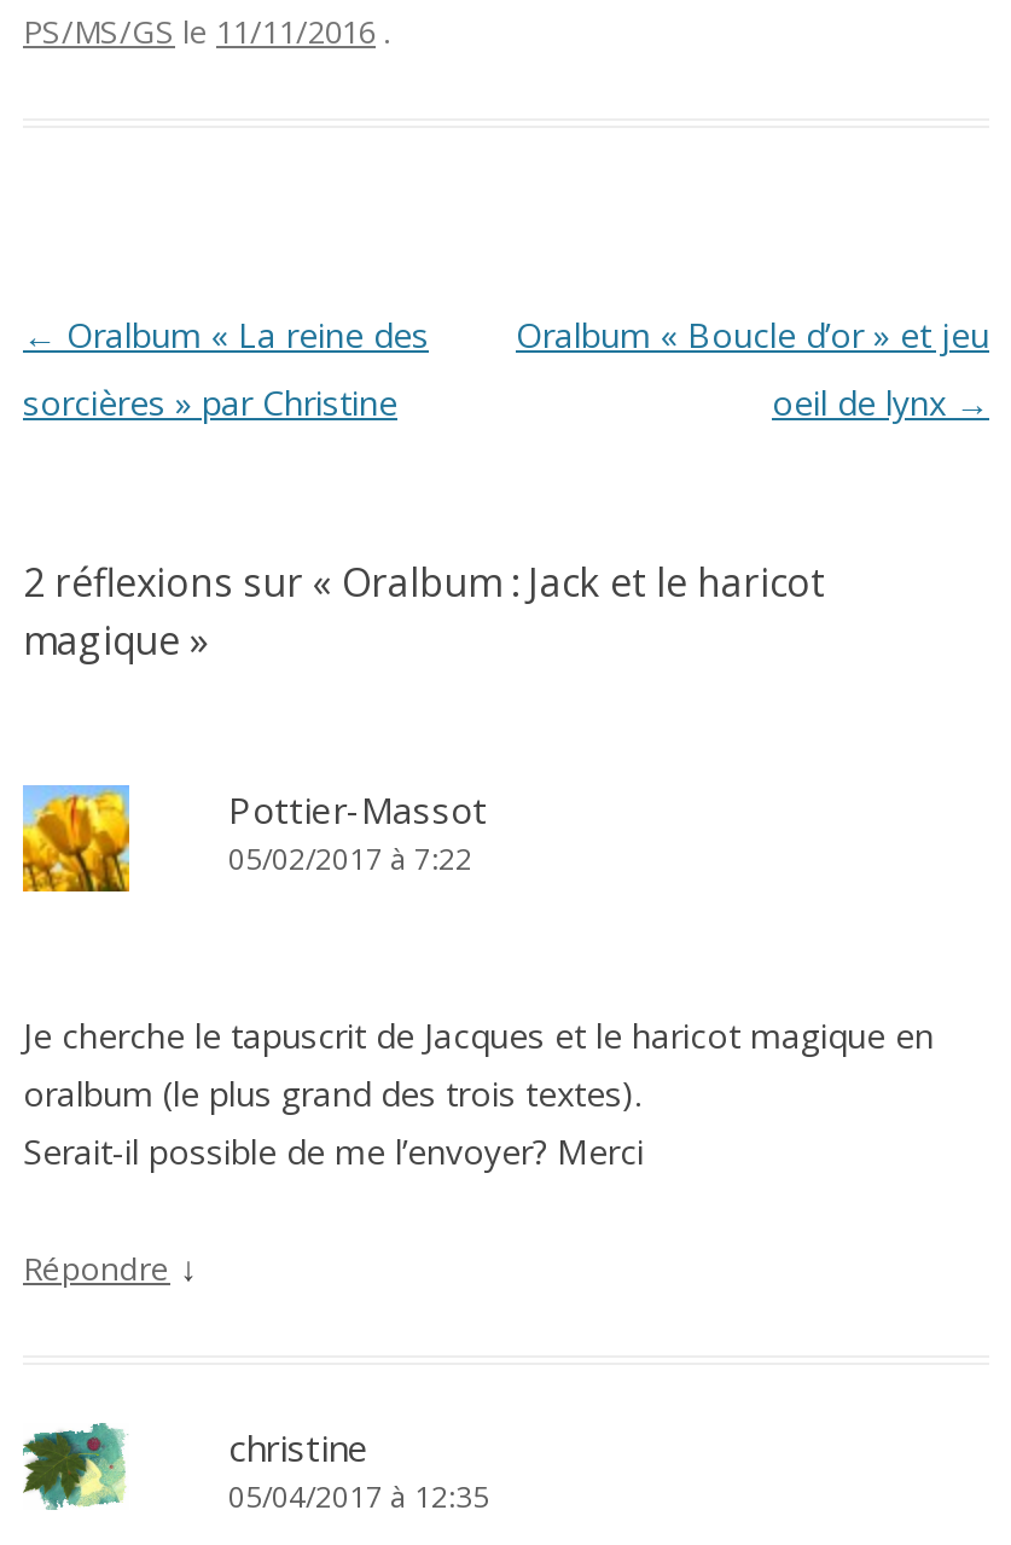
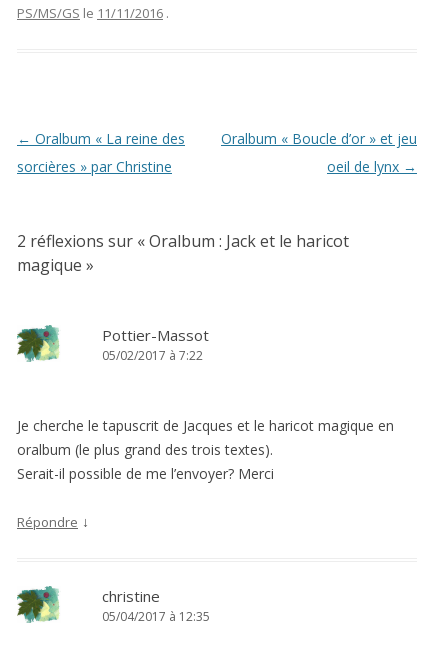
- [image]
+ [image]
